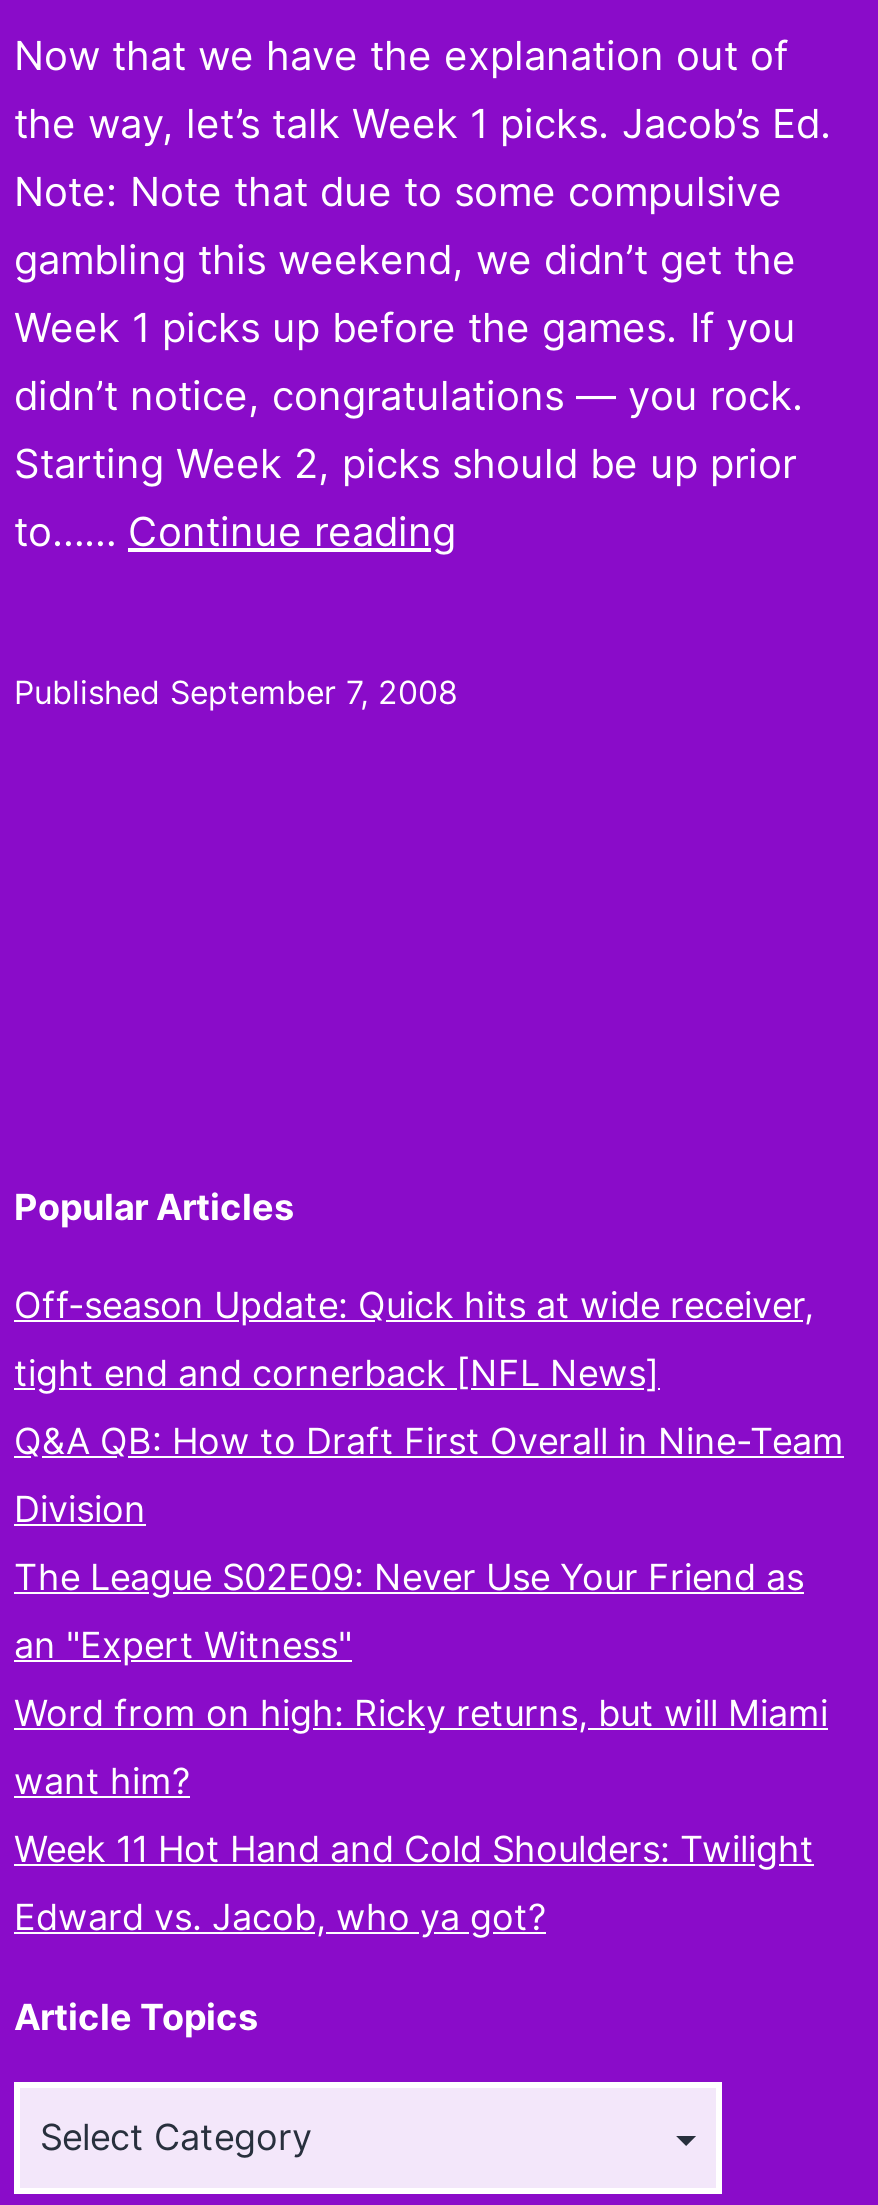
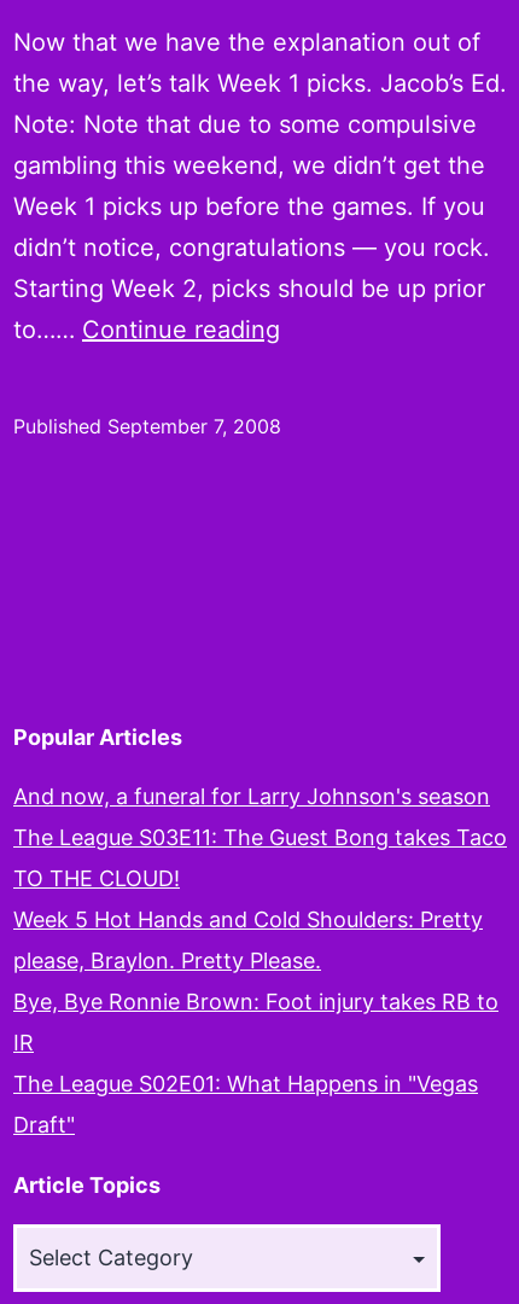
- Off-season Update: Quick hits at wide receiver,
- tight end and cornerback [NFL News]
- Q&A QB: How to Draft First Overall in Nine-Team
- Division
- The League S02E09: Never Use Your Friend as
- an "Expert Witness"
- Word from on high: Ricky returns, but will Miami
- want him?
- Week 11 Hot Hand and Cold Shoulders: Twilight
- Edward vs. Jacob, who ya got?
+ And now, a funeral for Larry Johnson's season
+ The League S03E11: The Guest Bong takes Taco
+ TO THE CLOUD!
+ Week 5 Hot Hands and Cold Shoulders: Pretty
+ please, Braylon. Pretty Please.
+ Bye, Bye Ronnie Brown: Foot injury takes RB to
+ IR
+ The League S02E01: What Happens in "Vegas
+ Draft"
